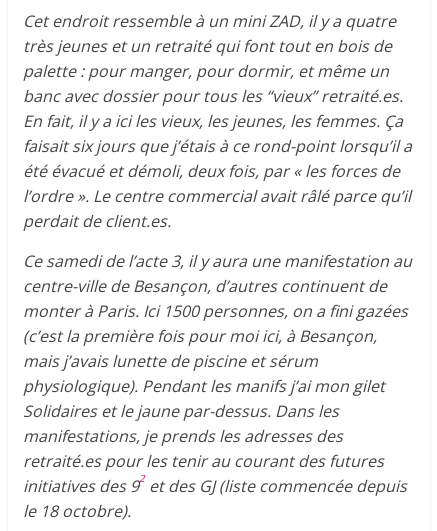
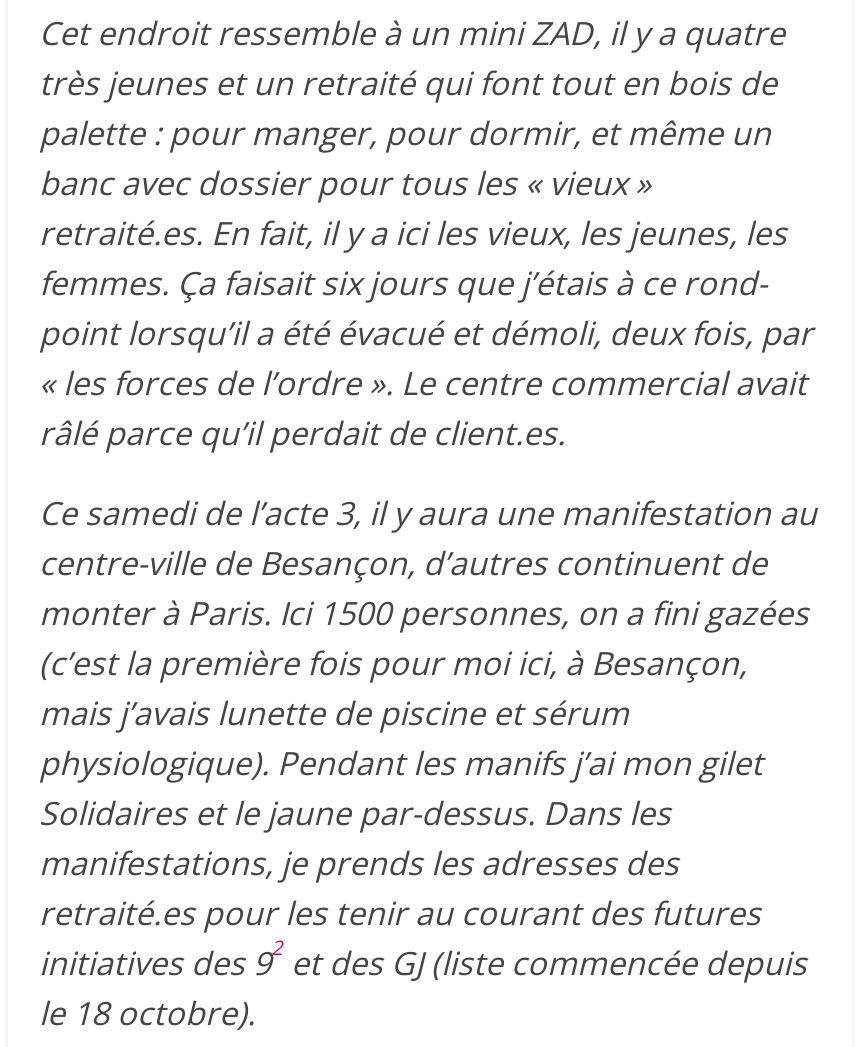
- banc avec dossier pour tous les “vieux” retraité.es.
- En fait, il y a ici les vieux, les jeunes, les femmes. Ça
- faisait six jours que j’étais à ce rond-point lorsqu’il a
- été évacué et démoli, deux fois, par « les forces de
- l’ordre ». Le centre commercial avait râlé parce qu’il
- perdait de client.es.
+ banc avec dossier pour tous les « vieux »
+ retraité.es. En fait, il y a ici les vieux, les jeunes, les
+ femmes. Ça faisait six jours que j’étais à ce rond-
+ point lorsqu’il a été évacué et démoli, deux fois, par
+ « les forces de l’ordre ». Le centre commercial avait
+ râlé parce qu’il perdait de client.es.
